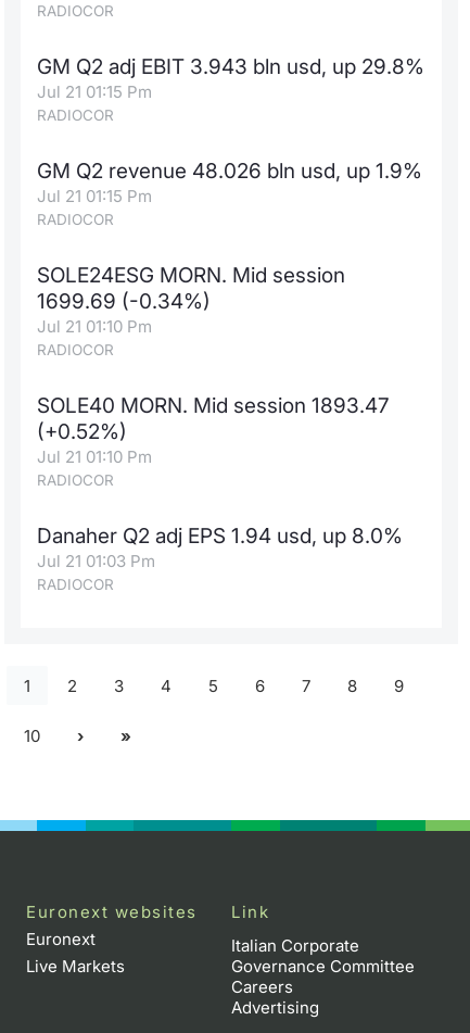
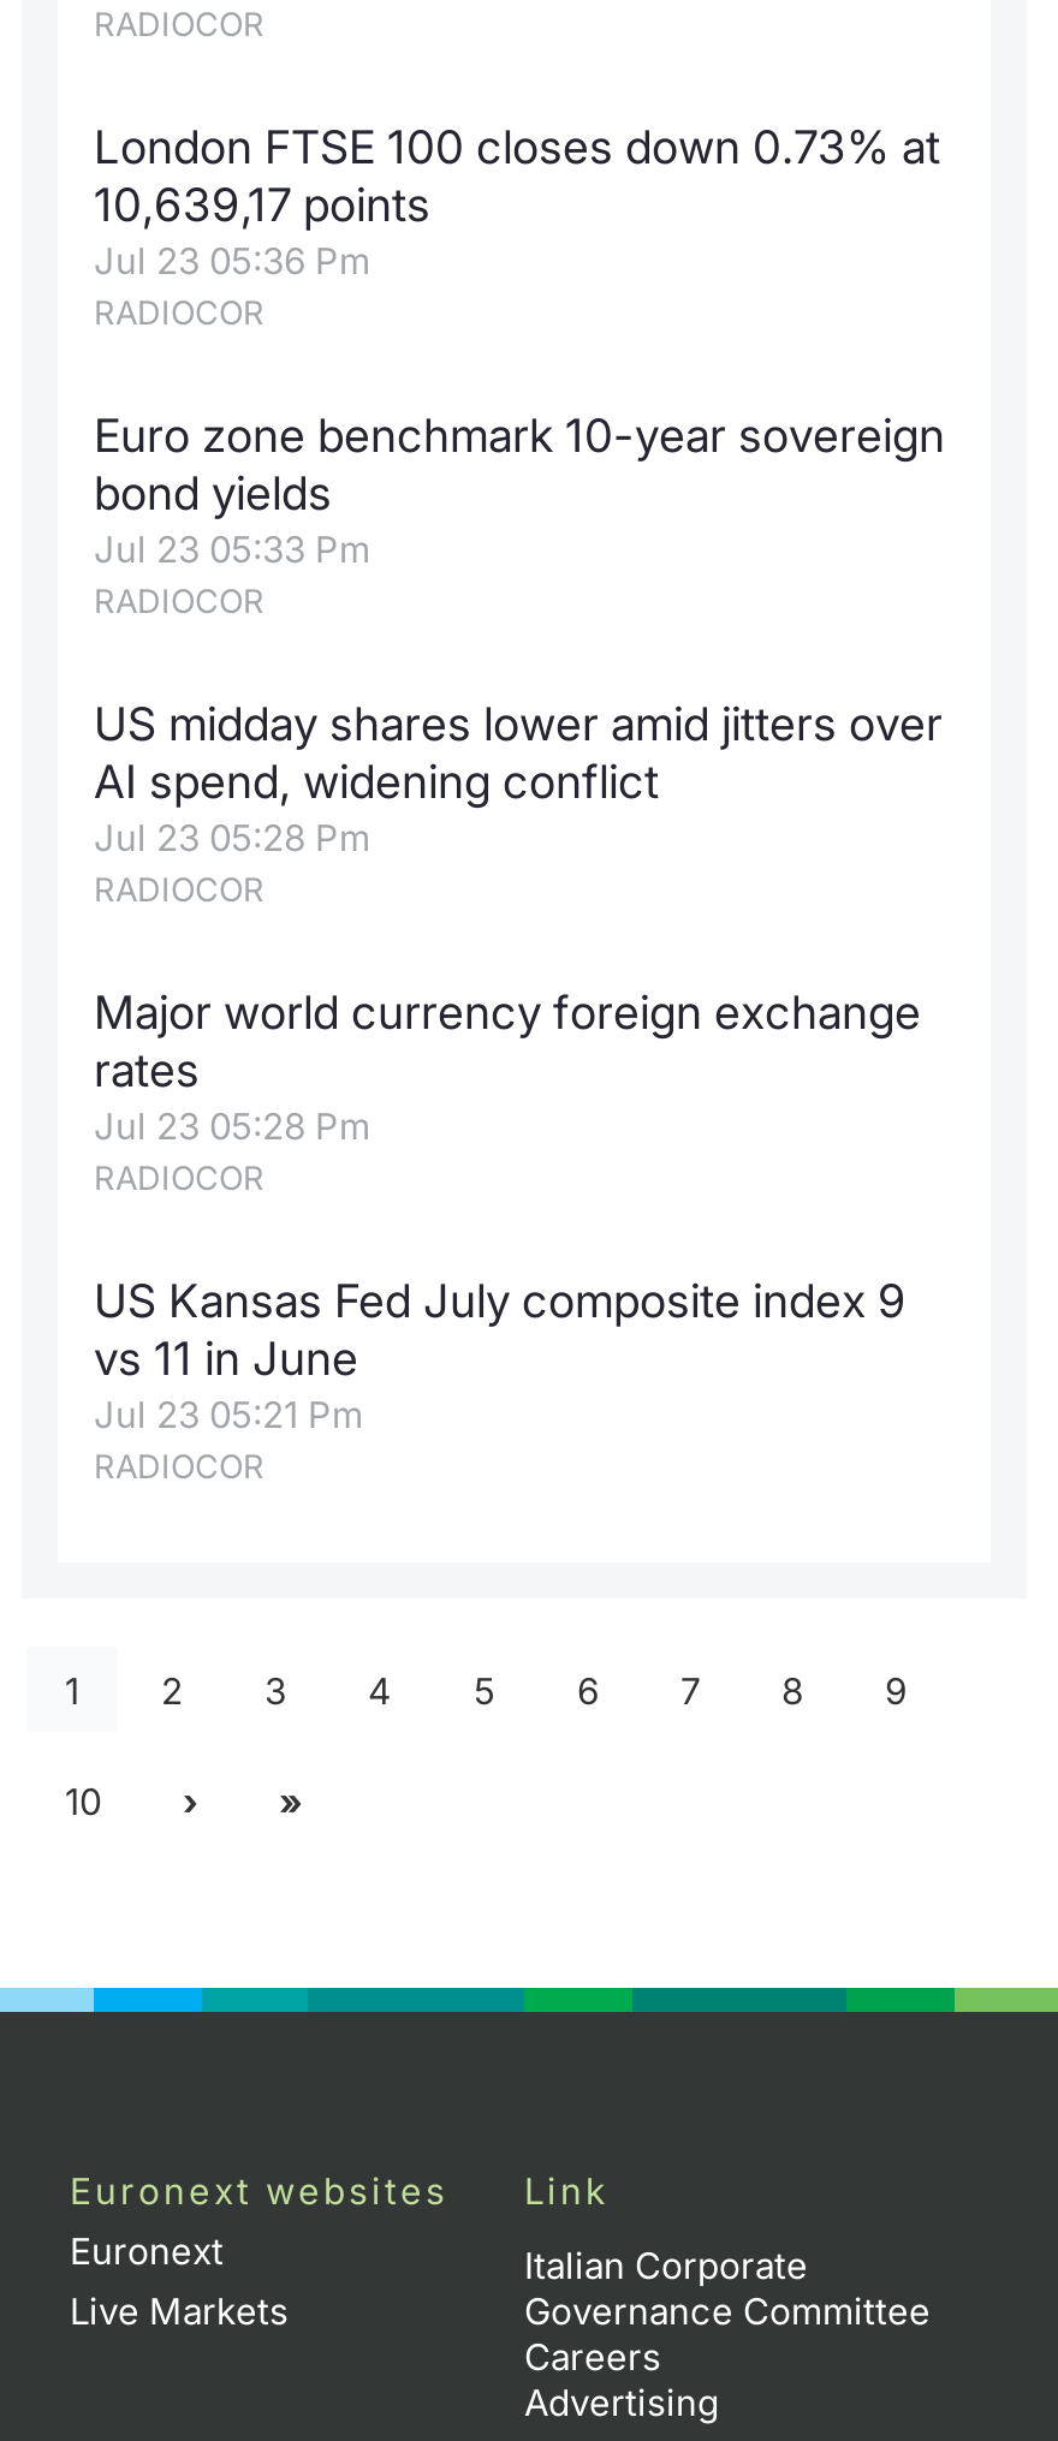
- GM Q2 adj EBIT 3.943 bln usd, up 29.8%
- Jul 21 01:15 Pm
+ London FTSE 100 closes down 0.73% at
+ 10,639,17 points
+ Jul 23 05:36 Pm

- GM Q2 revenue 48.026 bln usd, up 1.9%
- Jul 21 01:15 Pm
+ Euro zone benchmark 10-year sovereign
+ bond yields
+ Jul 23 05:33 Pm

- SOLE24ESG MORN. Mid session
- 1699.69 (-0.34%)
- Jul 21 01:10 Pm
+ US midday shares lower amid jitters over
+ AI spend, widening conflict
+ Jul 23 05:28 Pm

- SOLE40 MORN. Mid session 1893.47
- (+0.52%)
- Jul 21 01:10 Pm
+ Major world currency foreign exchange
+ rates
+ Jul 23 05:28 Pm

- Danaher Q2 adj EPS 1.94 usd, up 8.0%
- Jul 21 01:03 Pm
+ US Kansas Fed July composite index 9
+ vs 11 in June
+ Jul 23 05:21 Pm
